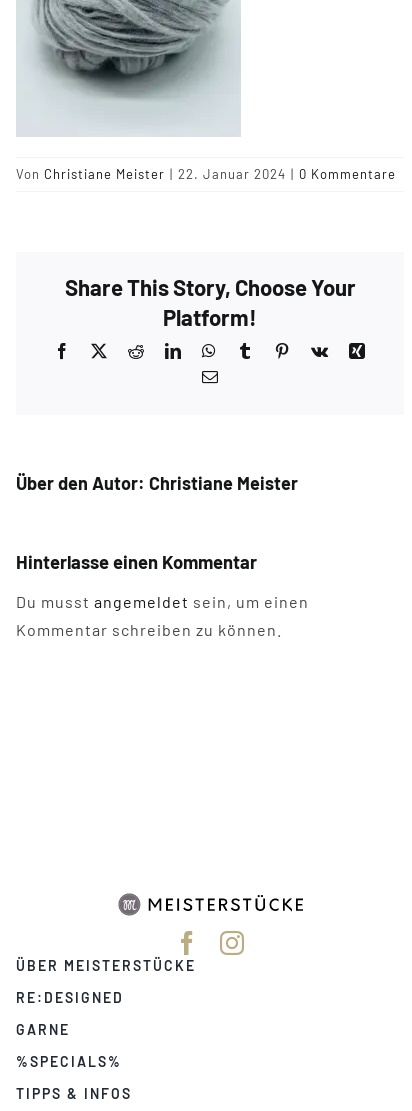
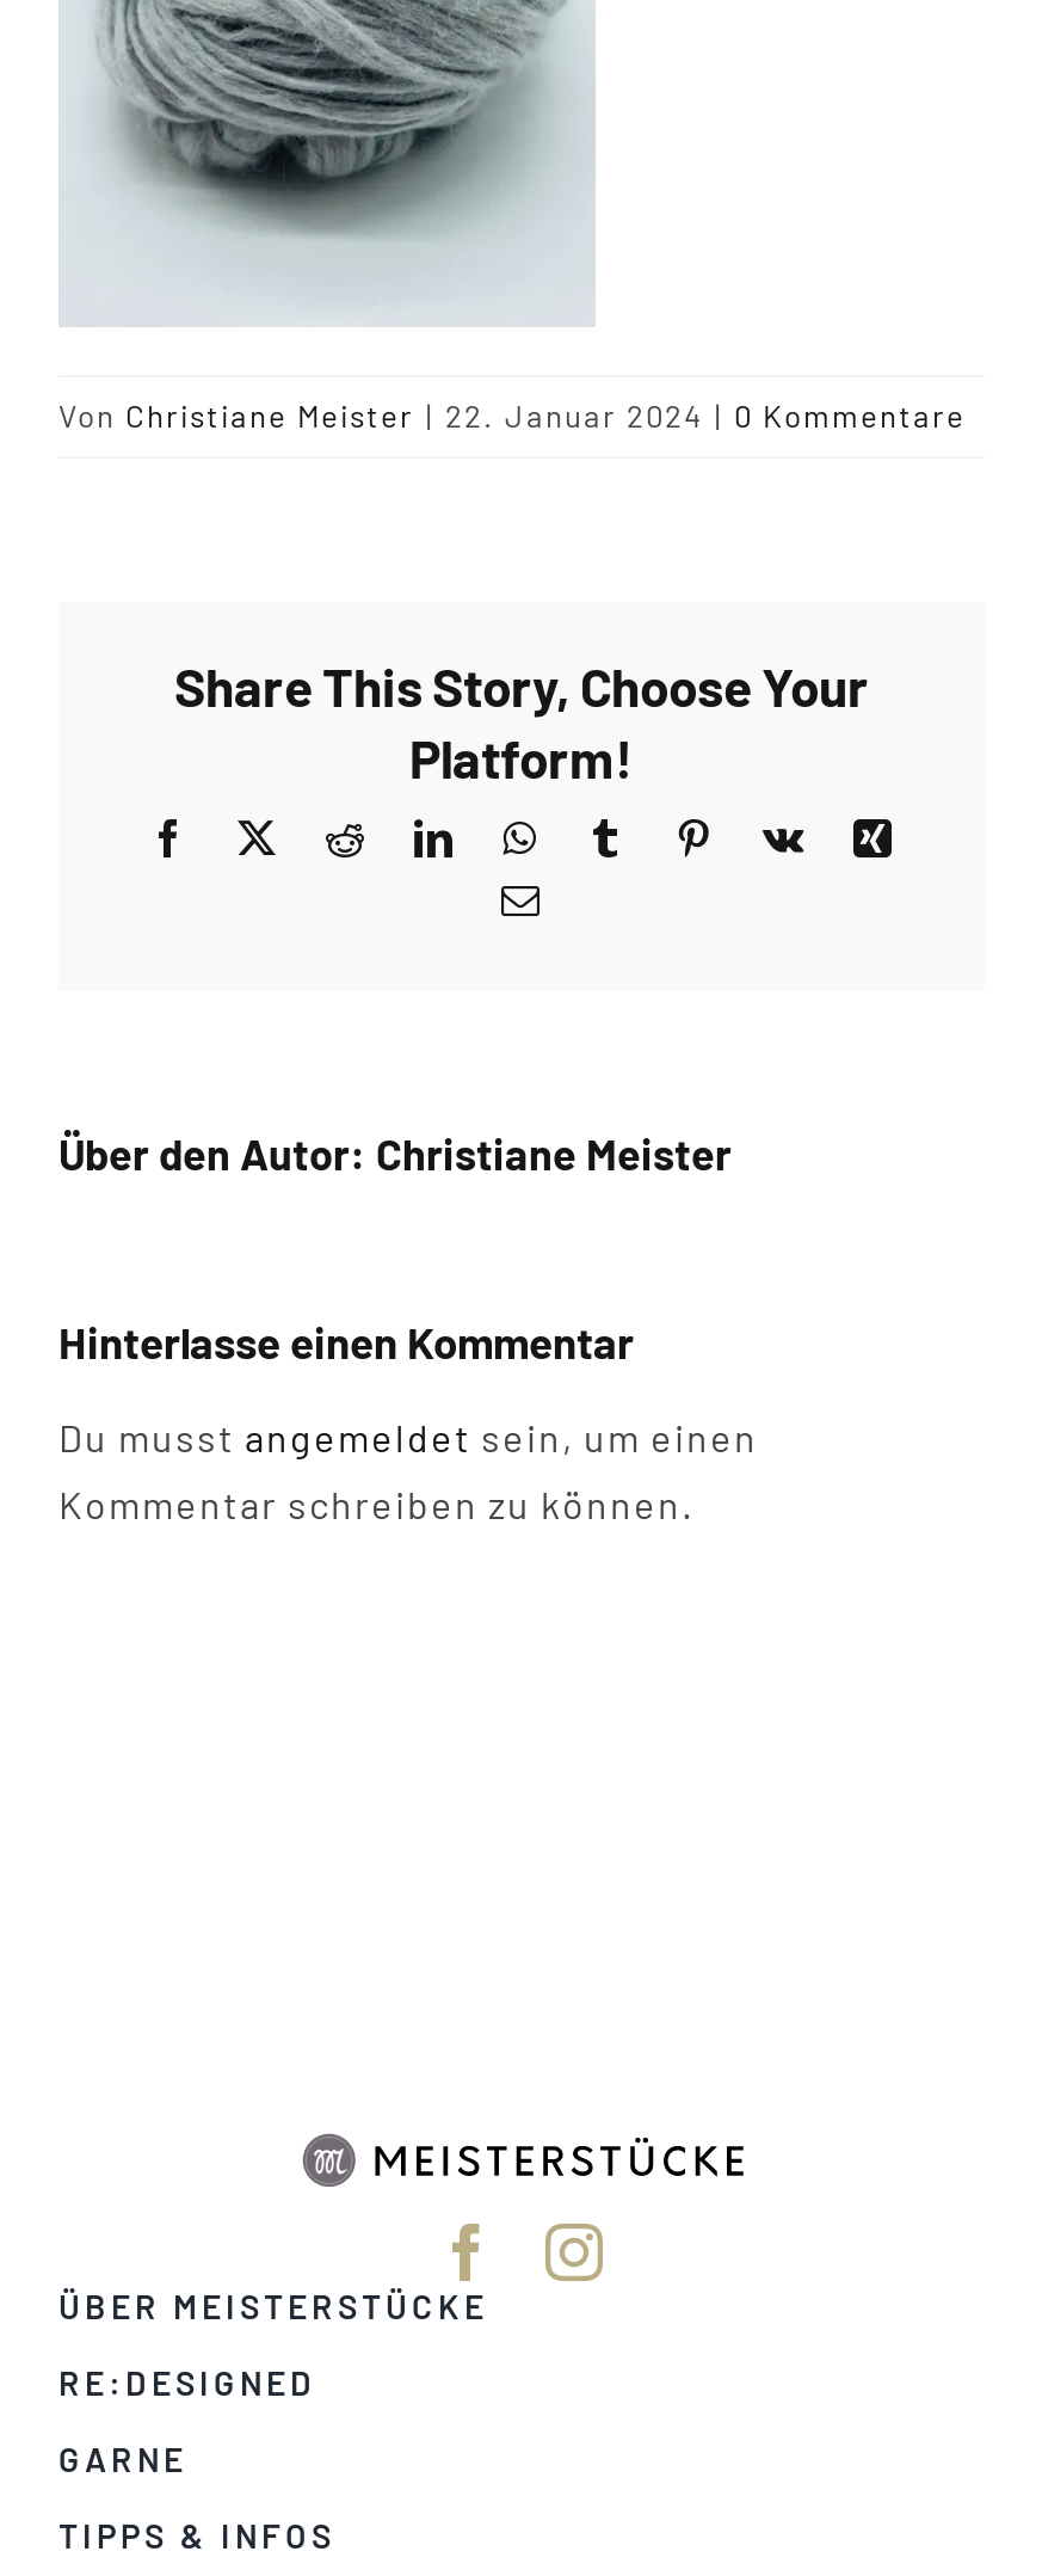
- %SPECIALS%
